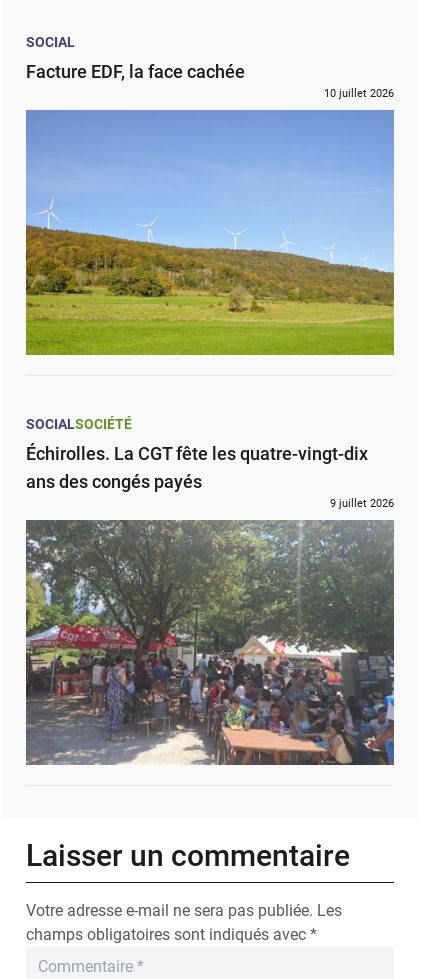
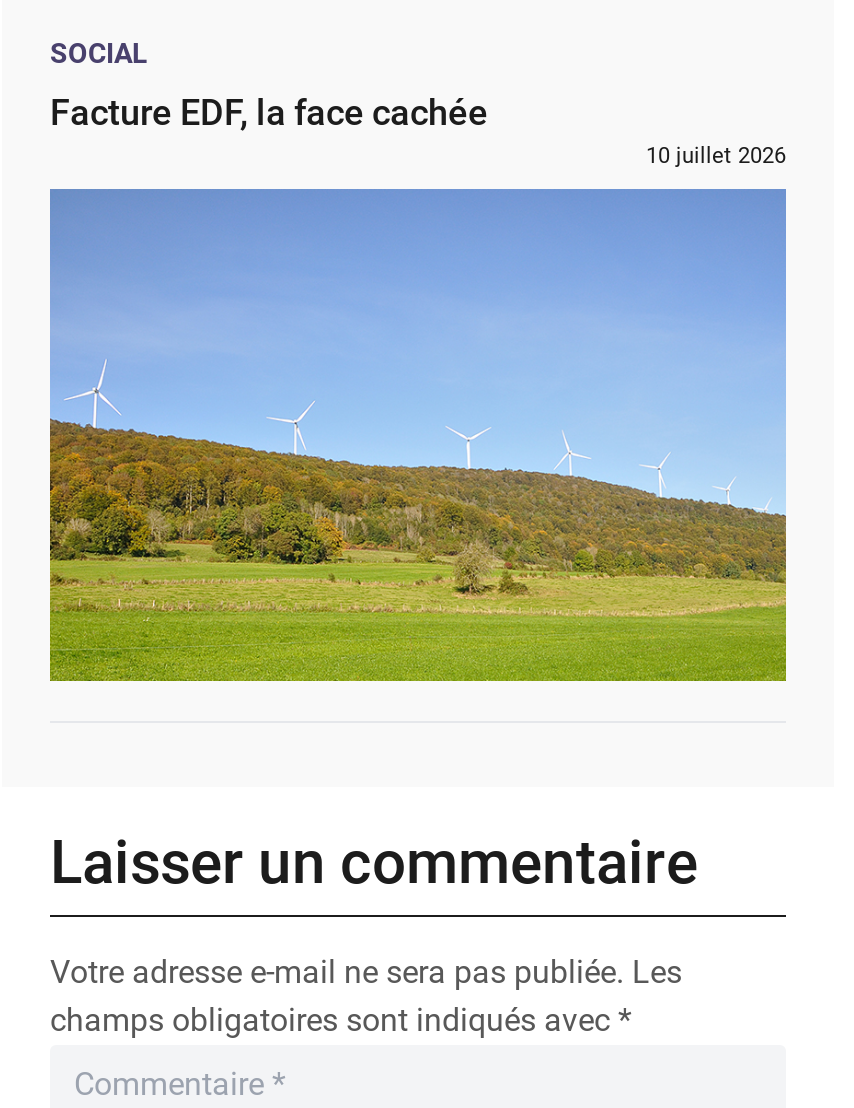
- SOCIALSOCIÉTÉ
- Échirolles. La CGT fête les quatre-vingt-dix
- ans des congés payés
- 9 juillet 2026

- [image]
